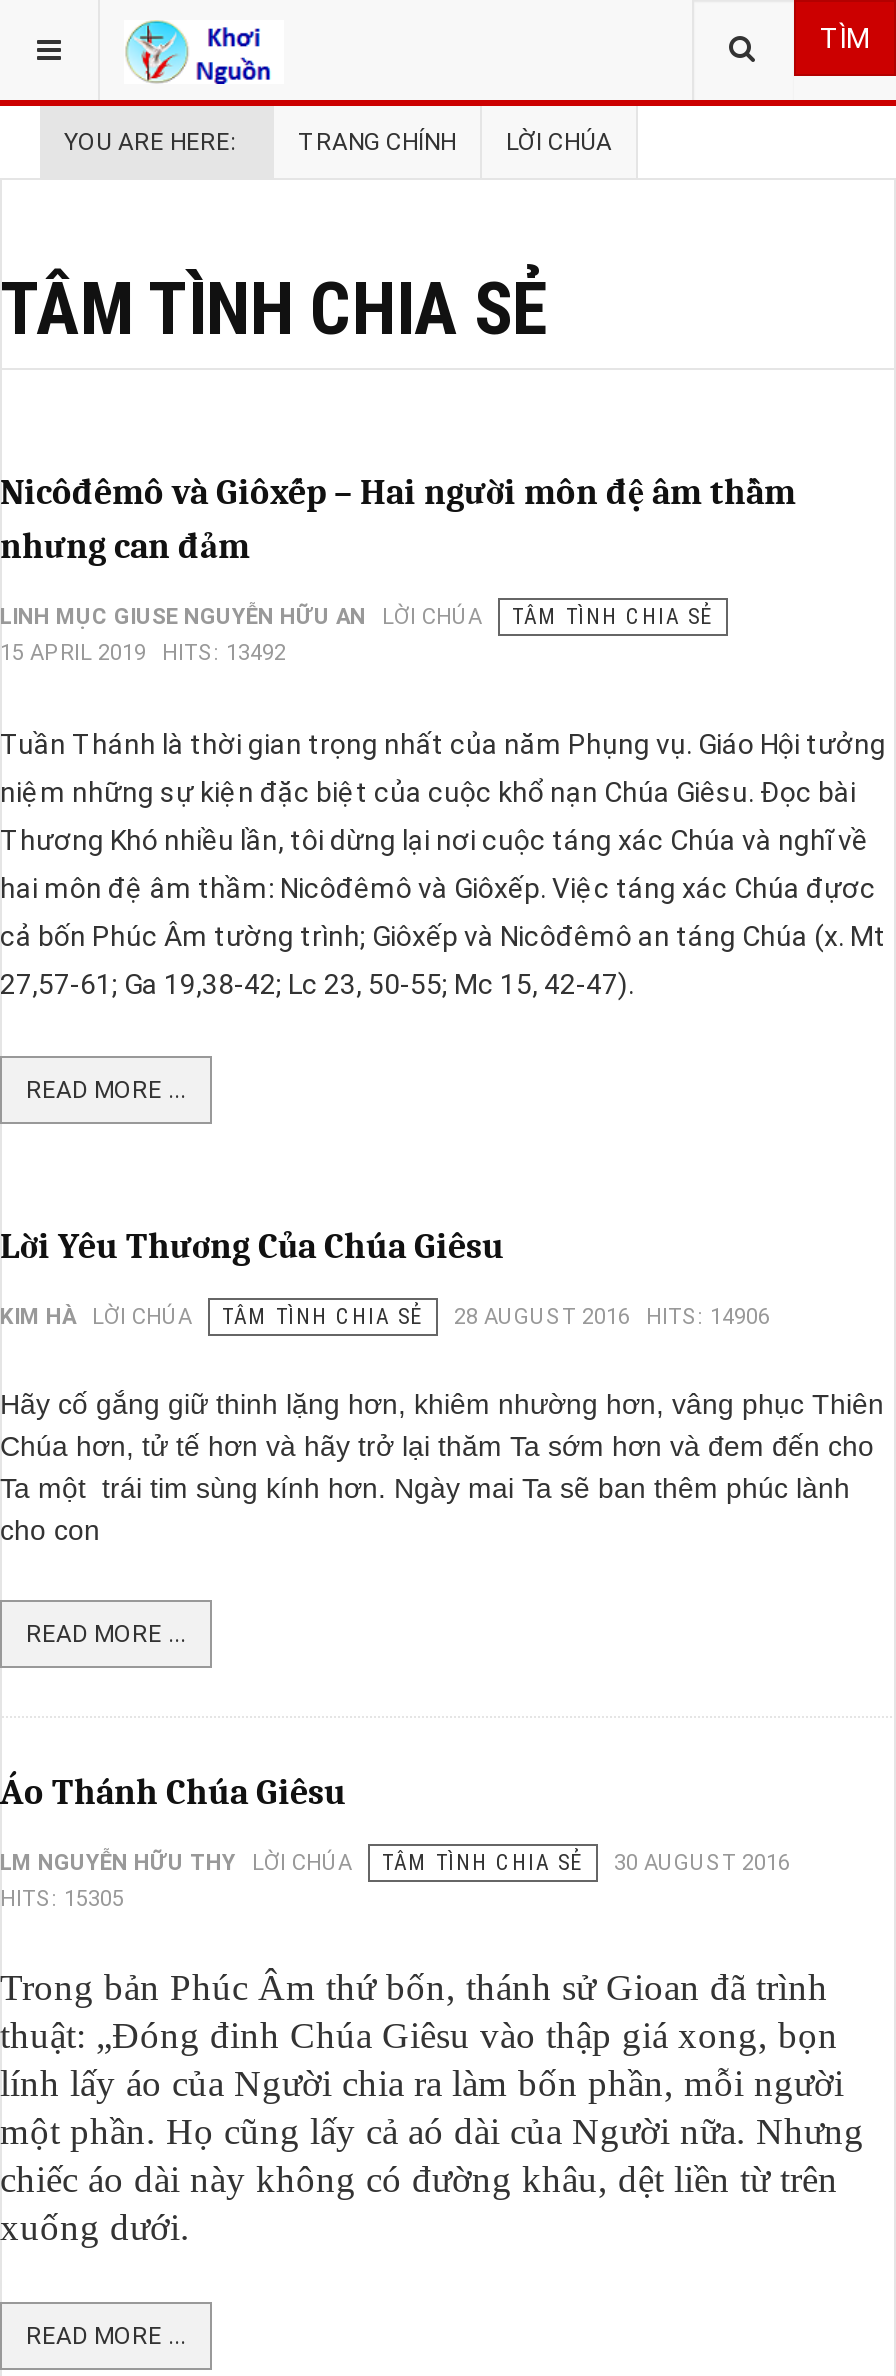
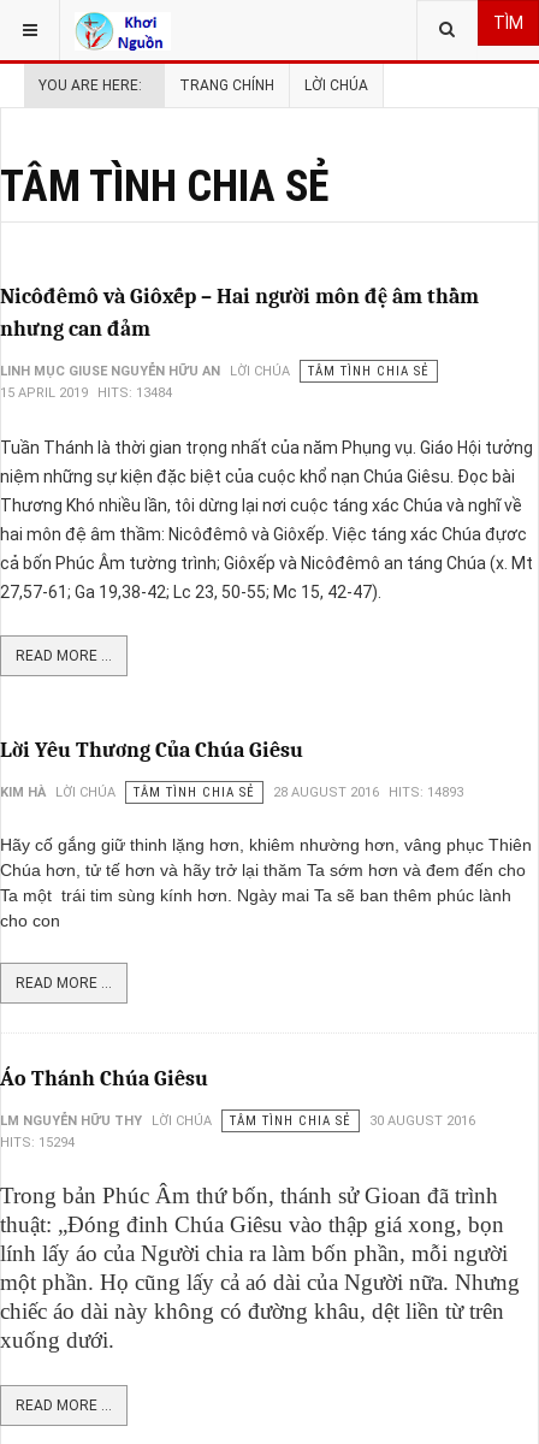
- 15 APRIL 2019 HITS: 13492
+ 15 APRIL 2019 HITS: 13484

- KIM HÀ LỜI CHÚA TÂM TÌNH CHIA SẺ 28 AUGUST 2016 HITS: 14906
+ KIM HÀ LỜI CHÚA TÂM TÌNH CHIA SẺ 28 AUGUST 2016 HITS: 14893

- HITS: 15305
+ HITS: 15294
